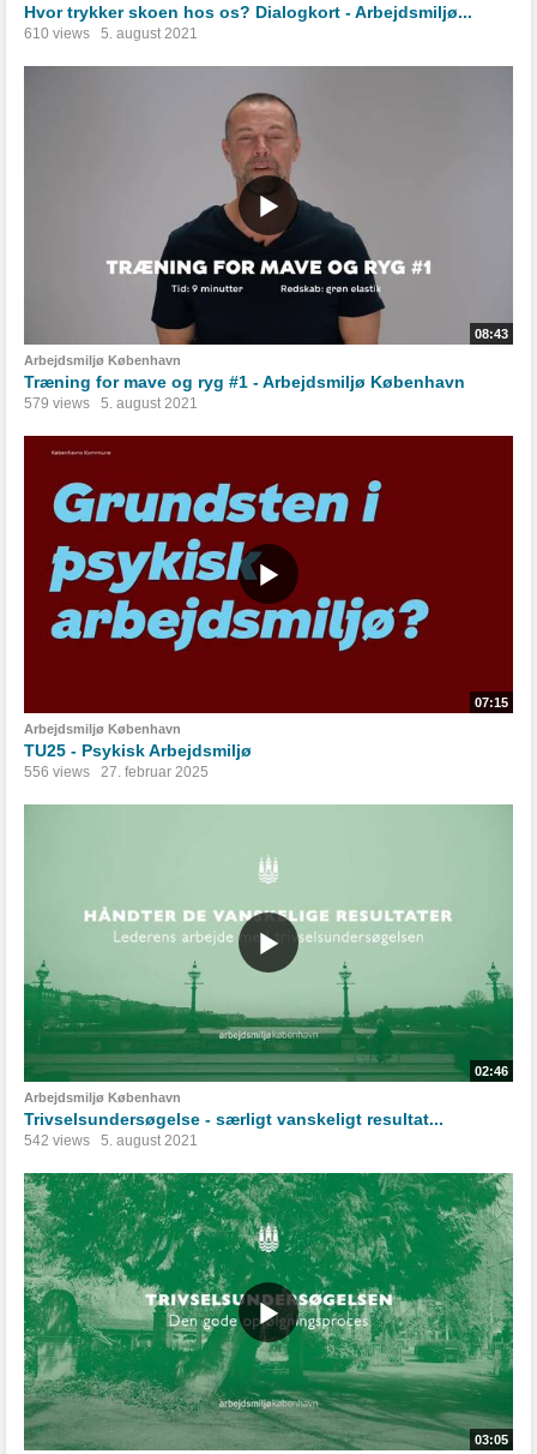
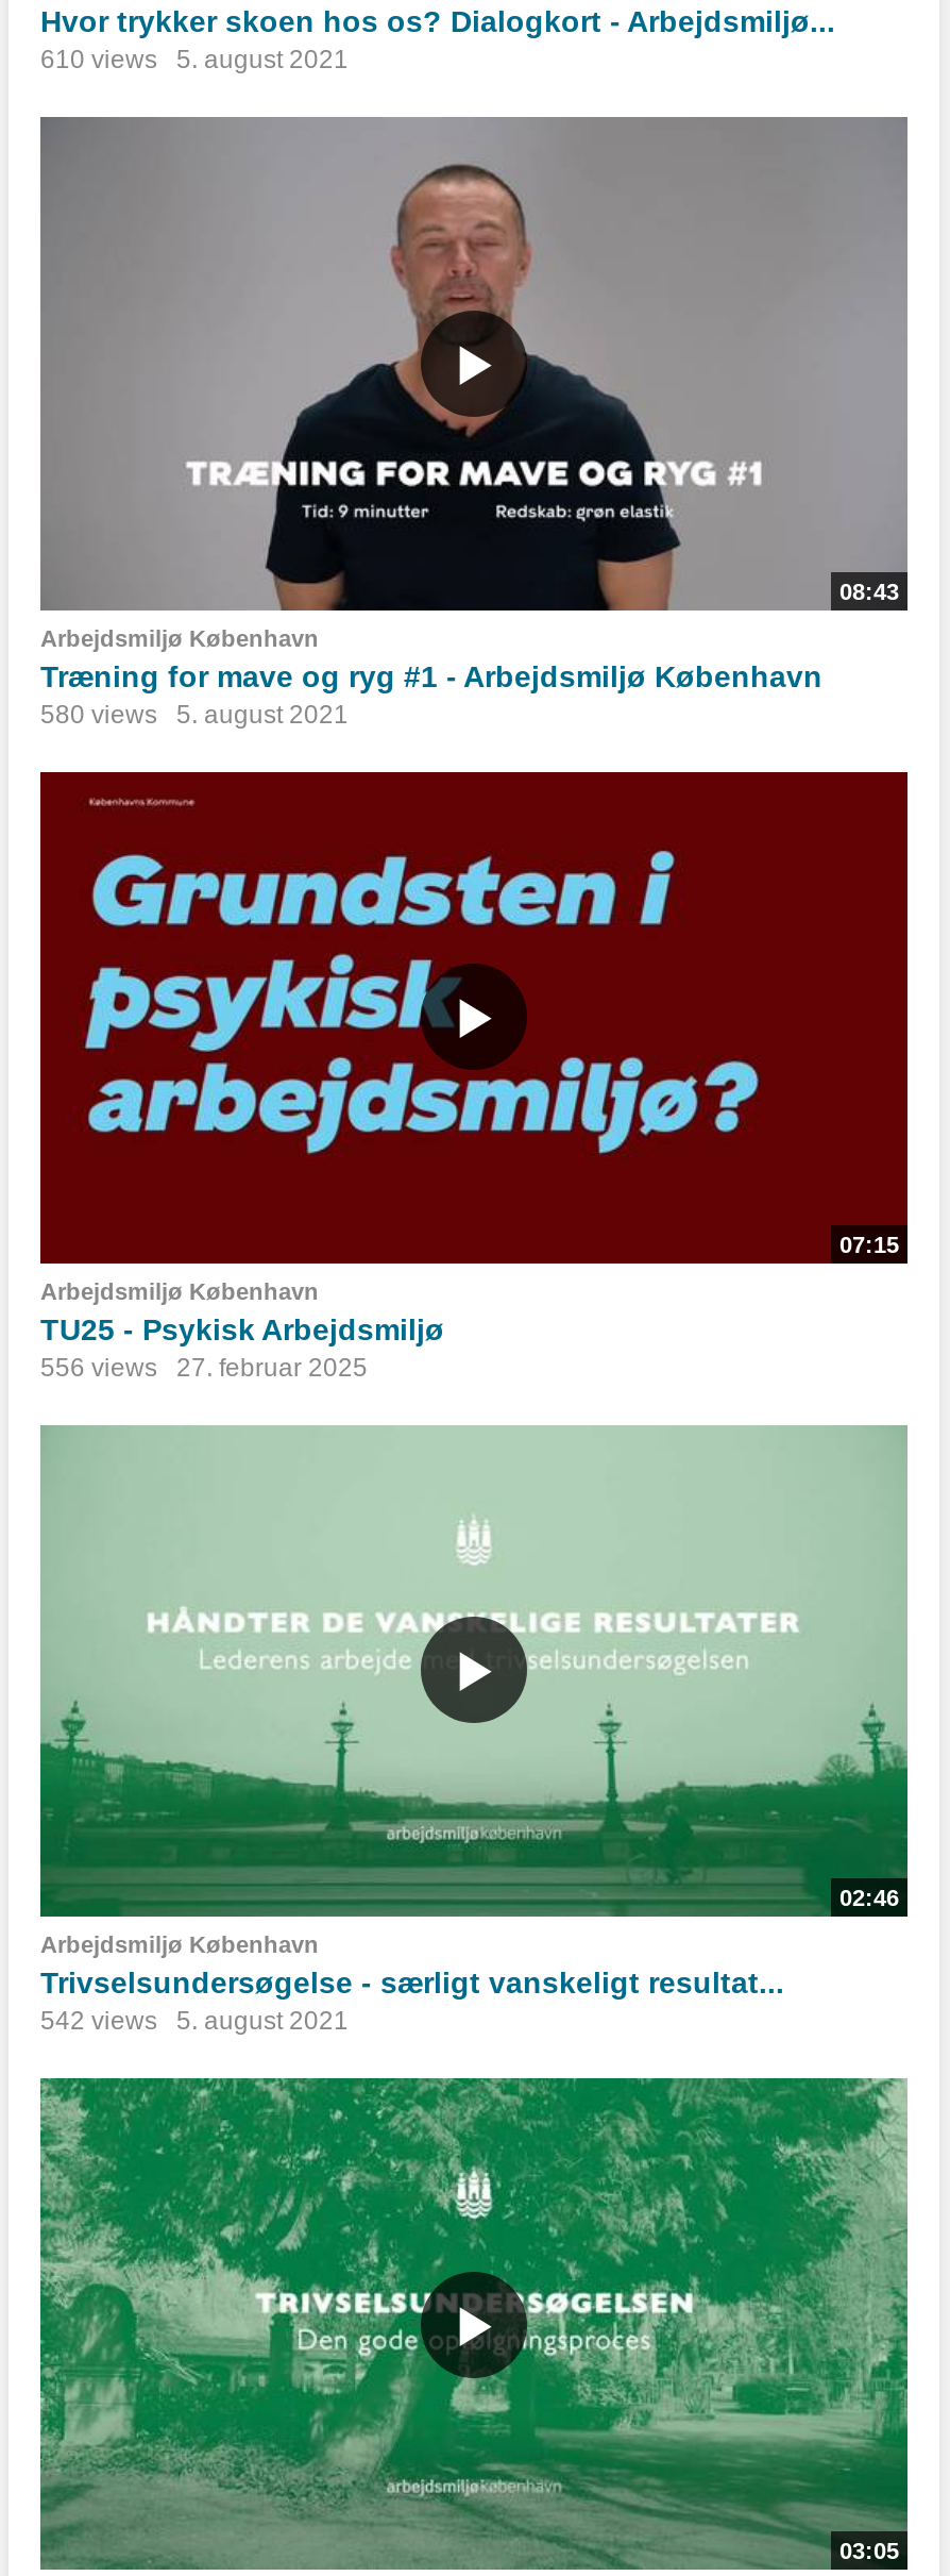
- 579 views 5. august 2021
+ 580 views 5. august 2021
